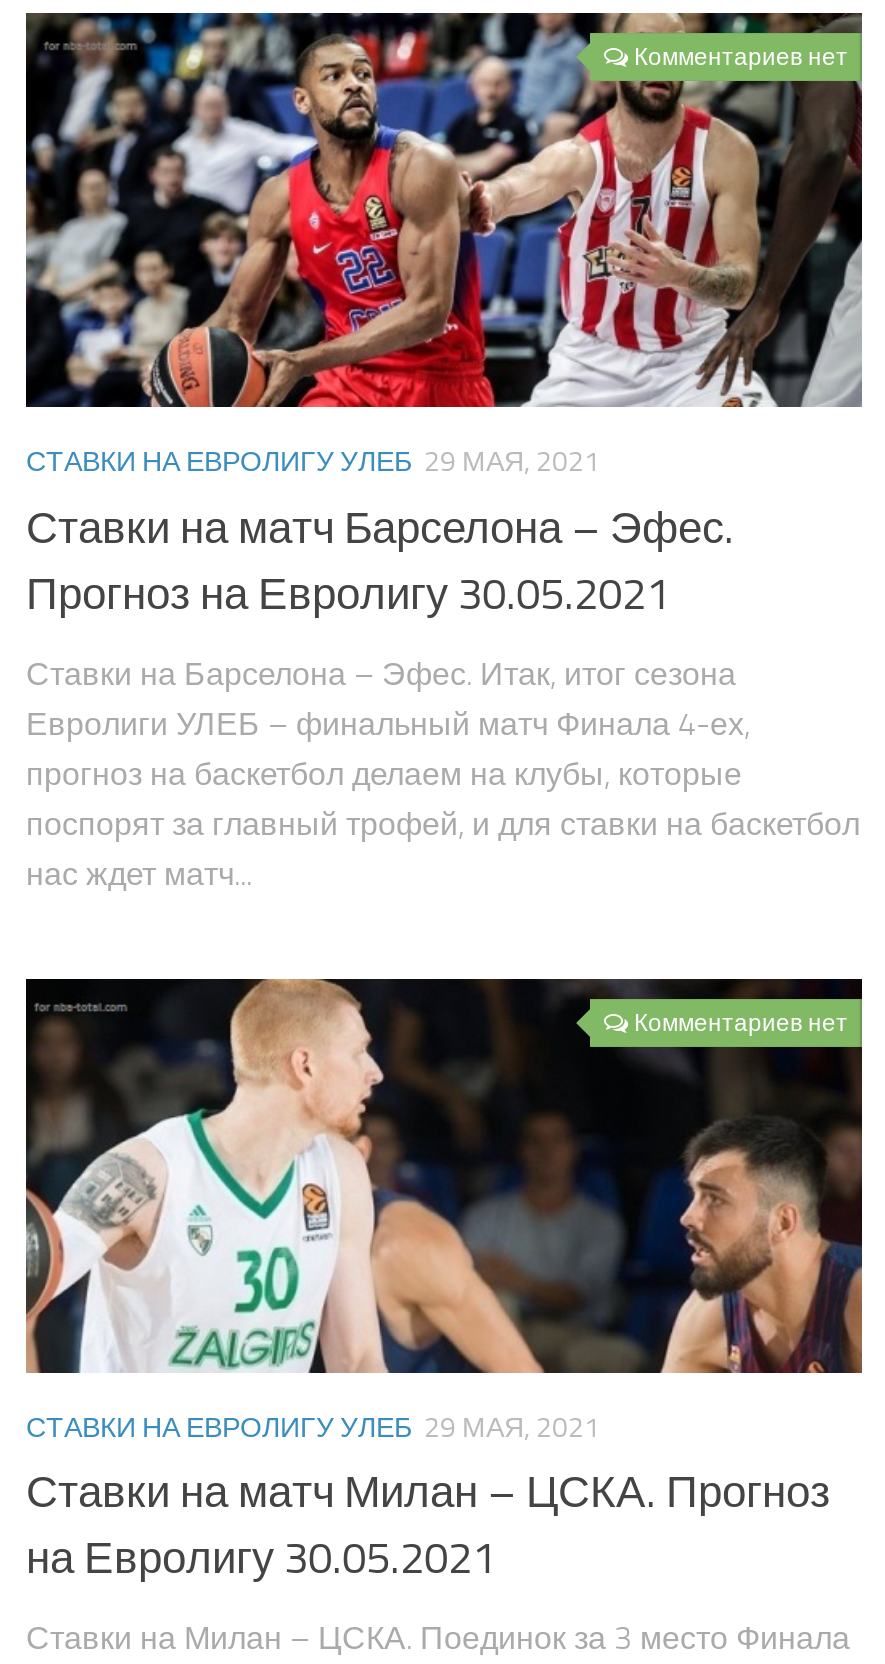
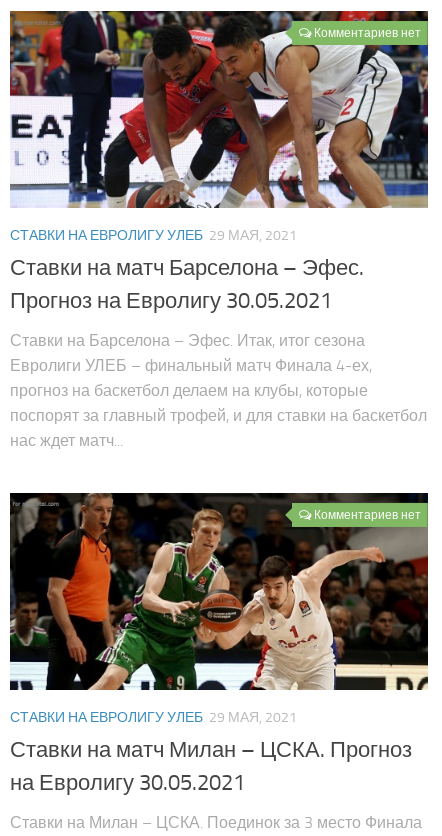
- [image]
+ [image]

- [image]
+ [image]
